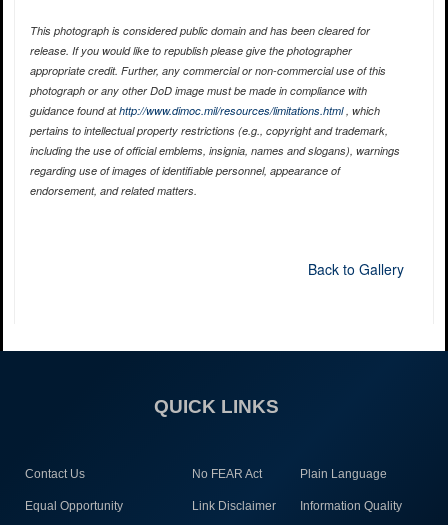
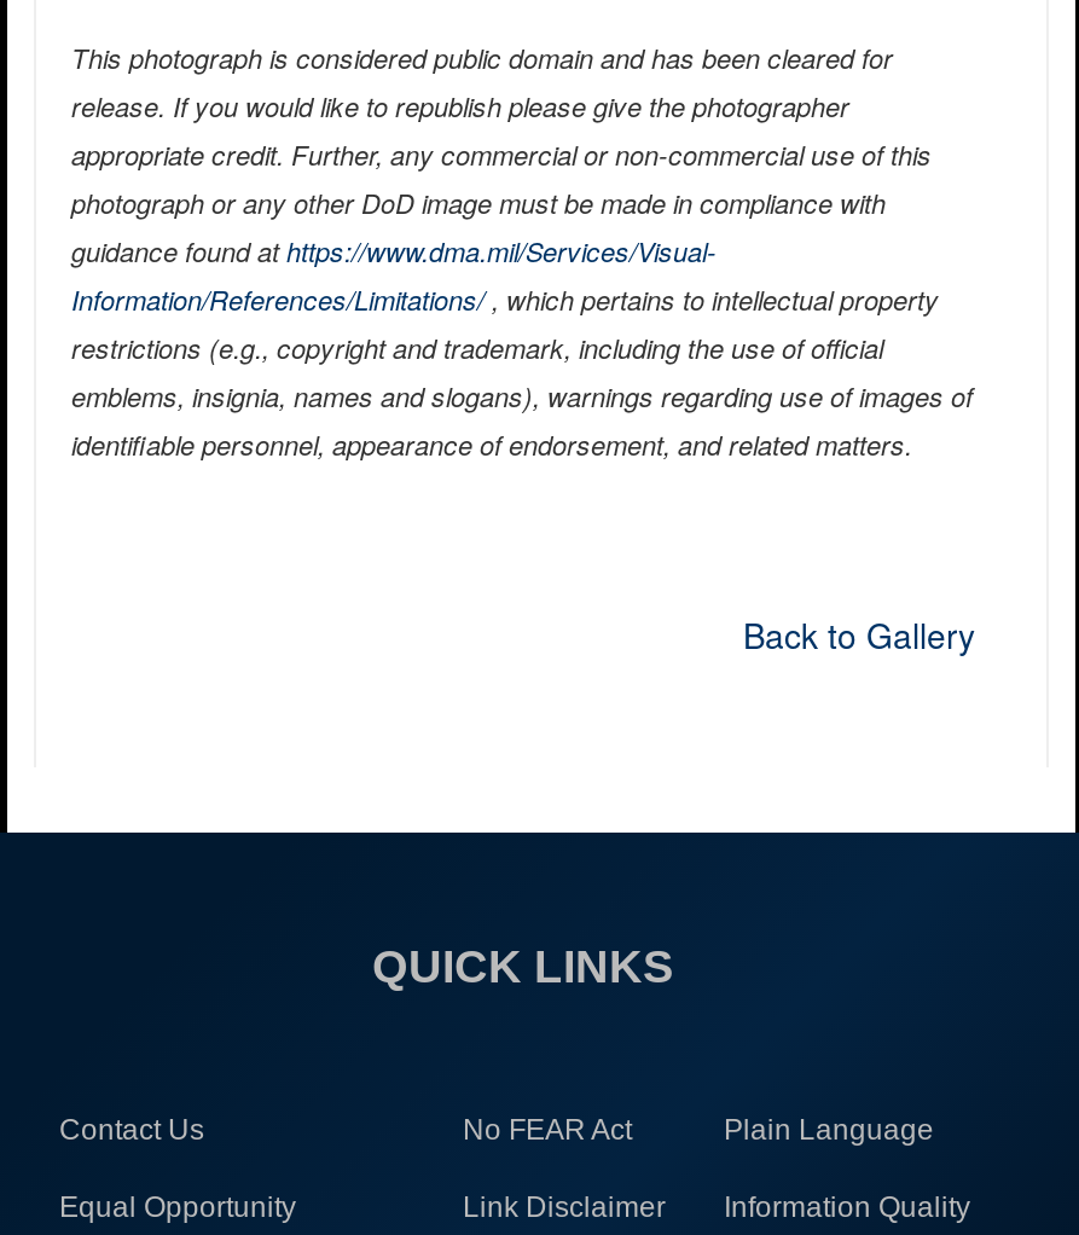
- guidance found athttp://www.dimoc.mil/resources/limitations.html, which
- pertains to intellectual property restrictions (e.g., copyright and trademark,
- including the use of official emblems, insignia, names and slogans), warnings
- regarding use of images of identifiable personnel, appearance of
- endorsement, and related matters.
+ guidance found athttps://www.dma.mil/Services/Visual-
+ Information/References/Limitations/, which pertains to intellectual property
+ restrictions (e.g., copyright and trademark, including the use of official
+ emblems, insignia, names and slogans), warnings regarding use of images of
+ identifiable personnel, appearance of endorsement, and related matters.
